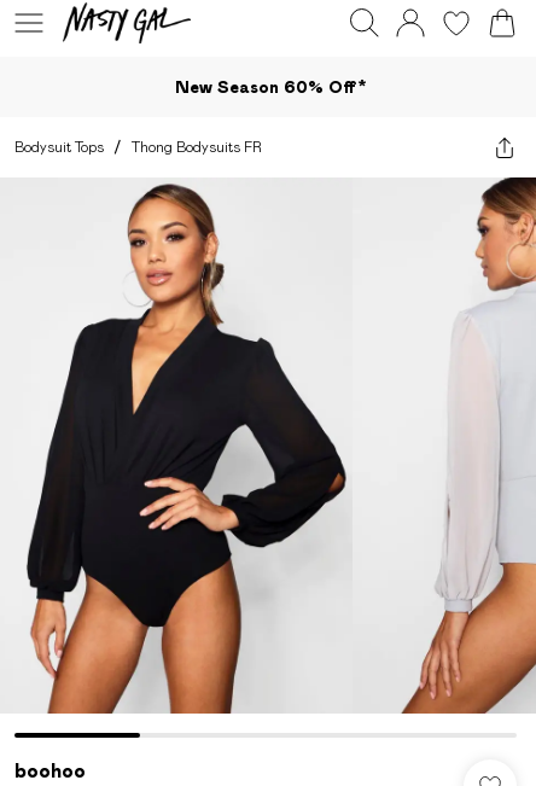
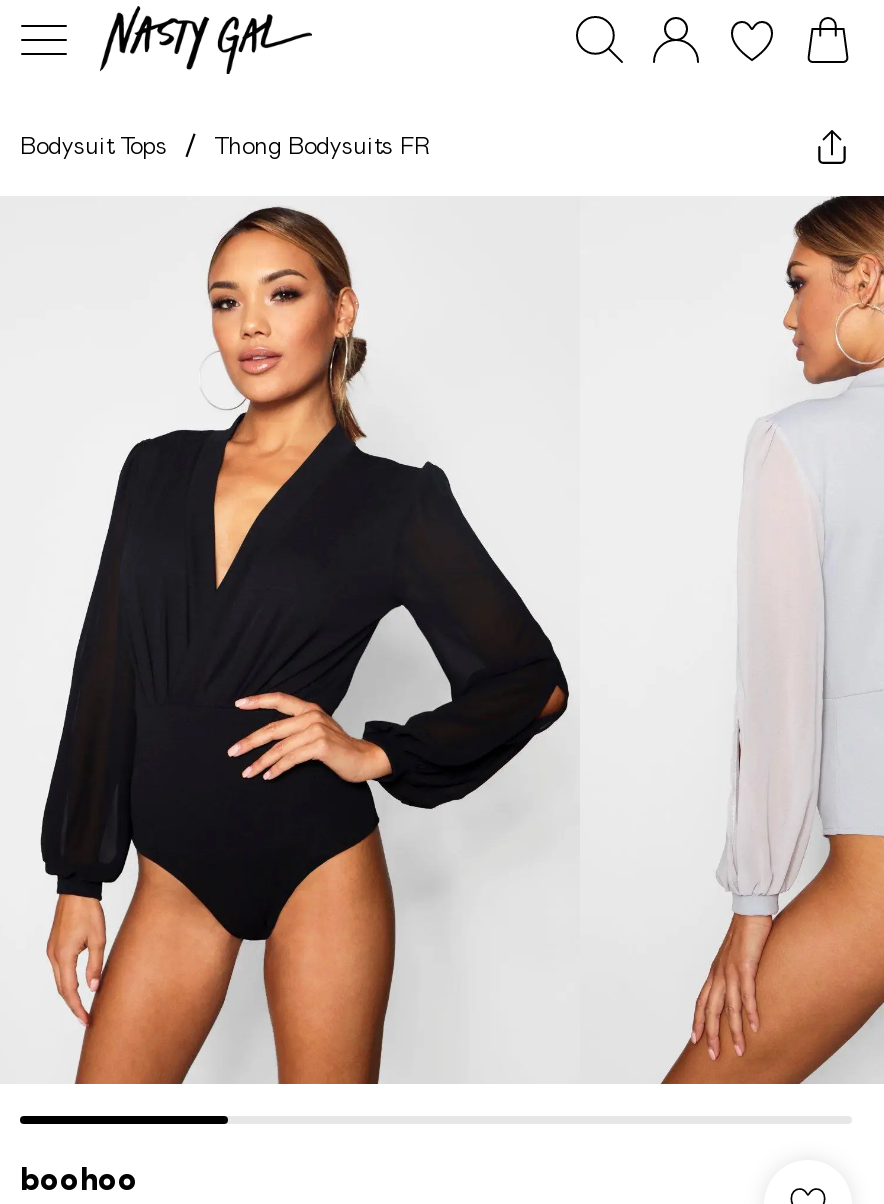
- New Season 60% Off*
